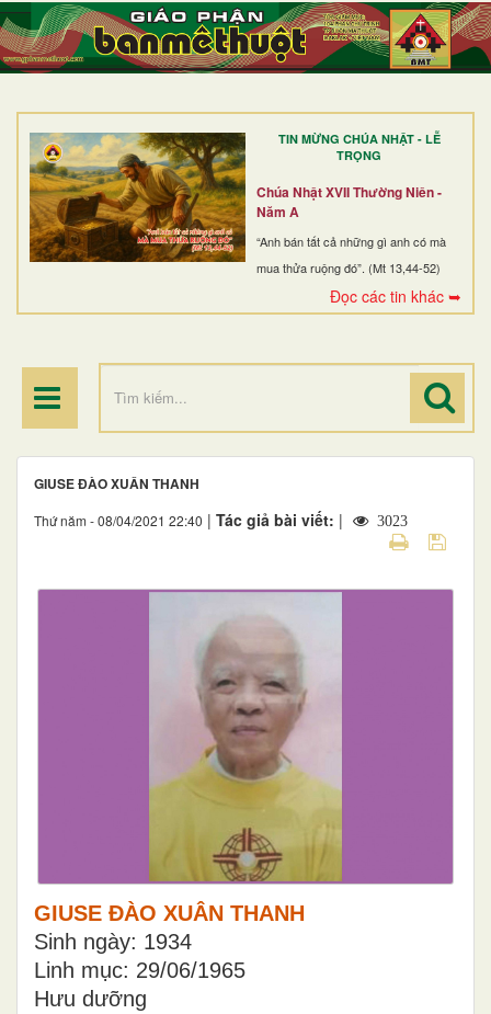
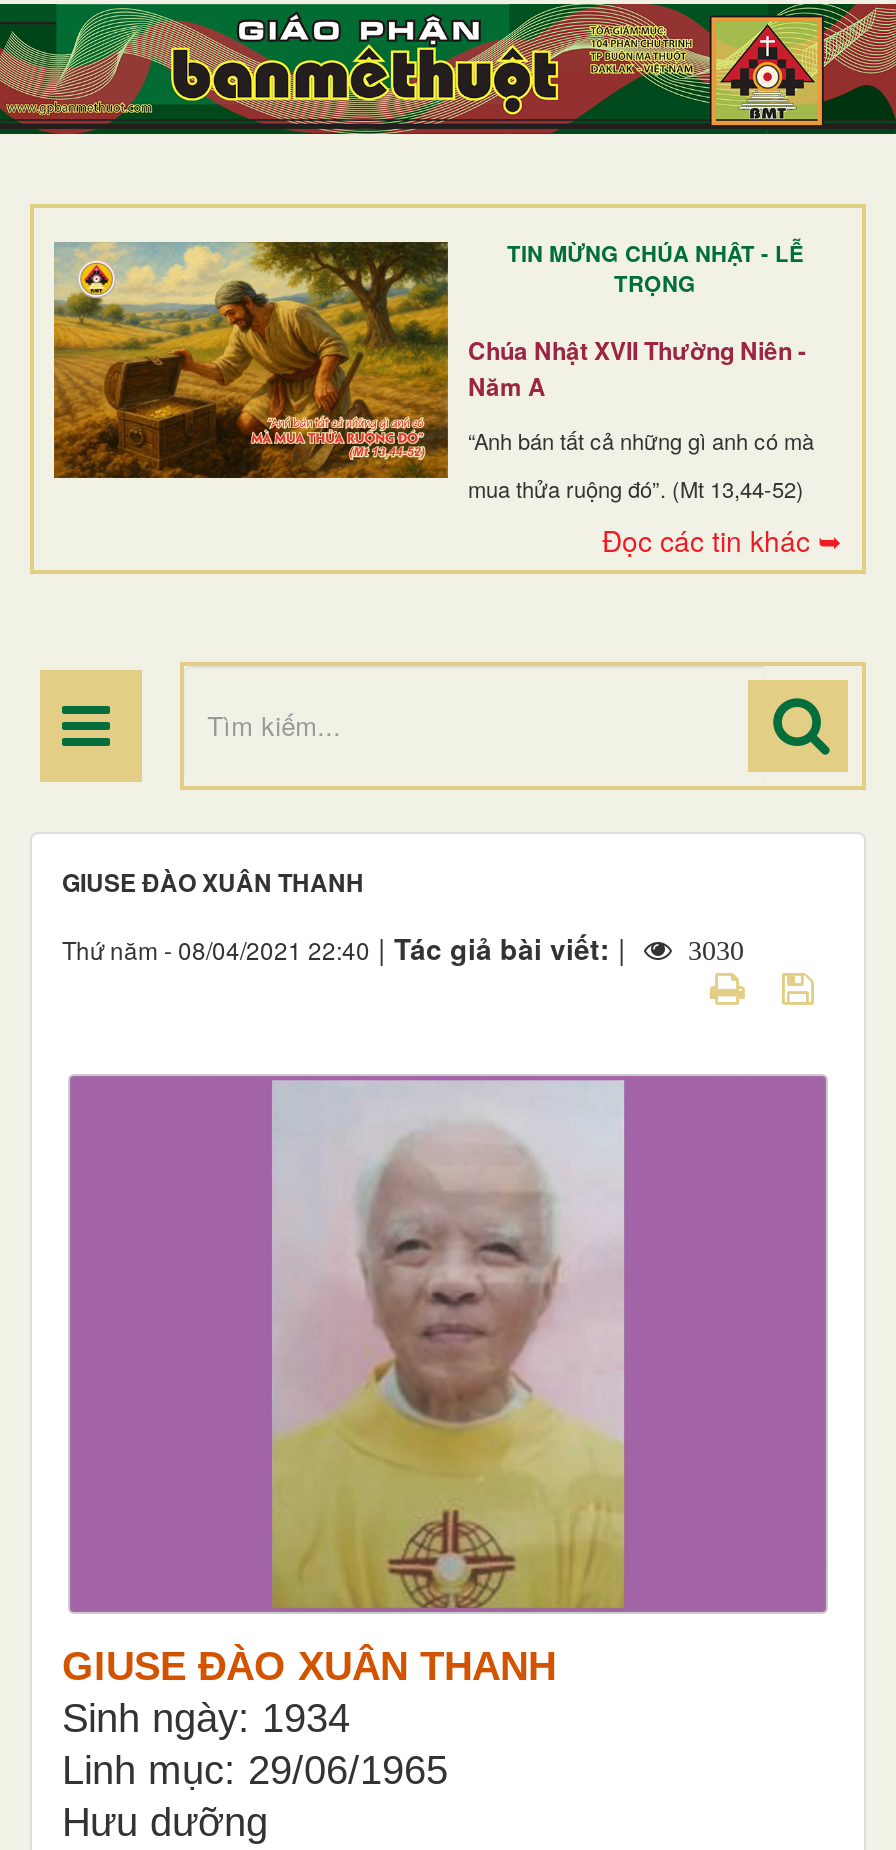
- 3023
+ 3030
